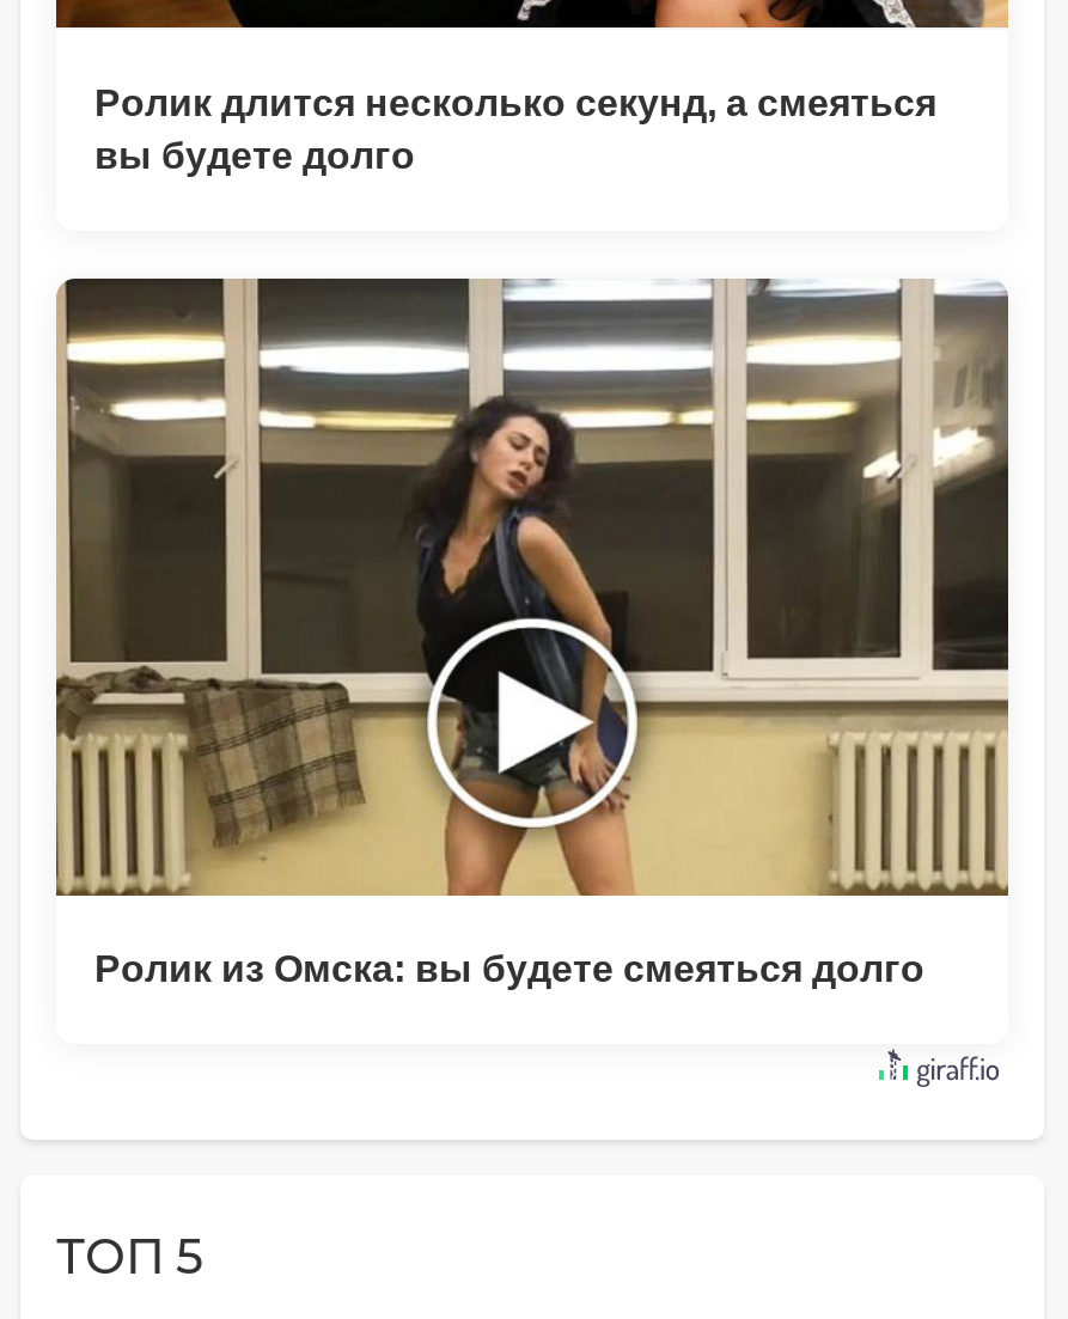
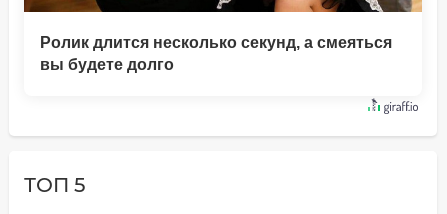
- [image]
- Ролик из Омска: вы будете смеяться долго
